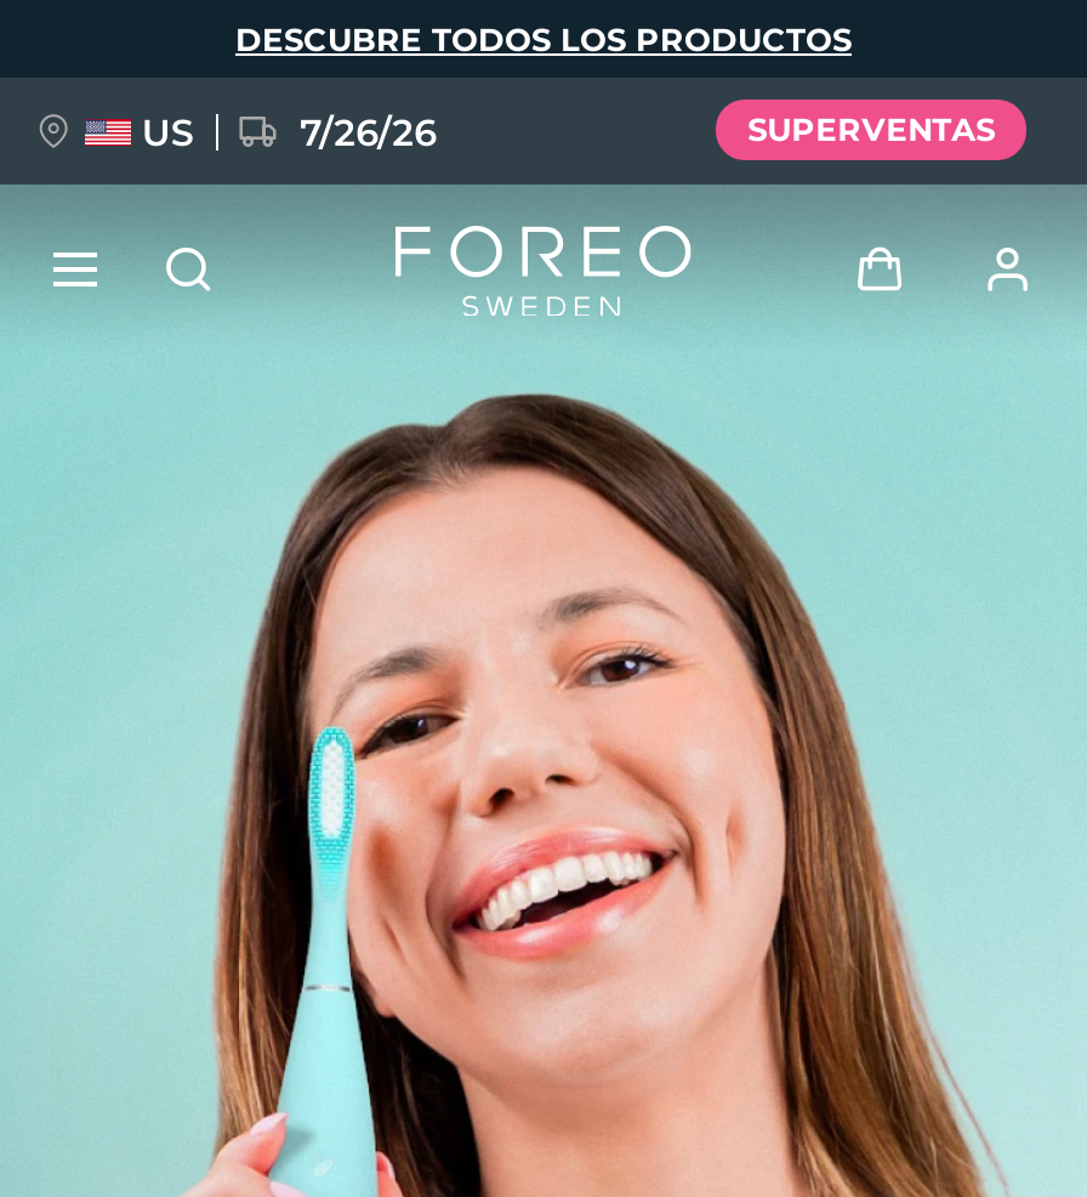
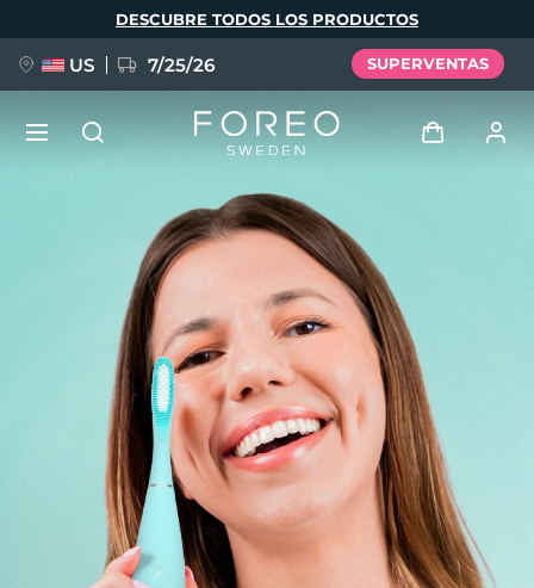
- 7/26/26
+ 7/25/26
